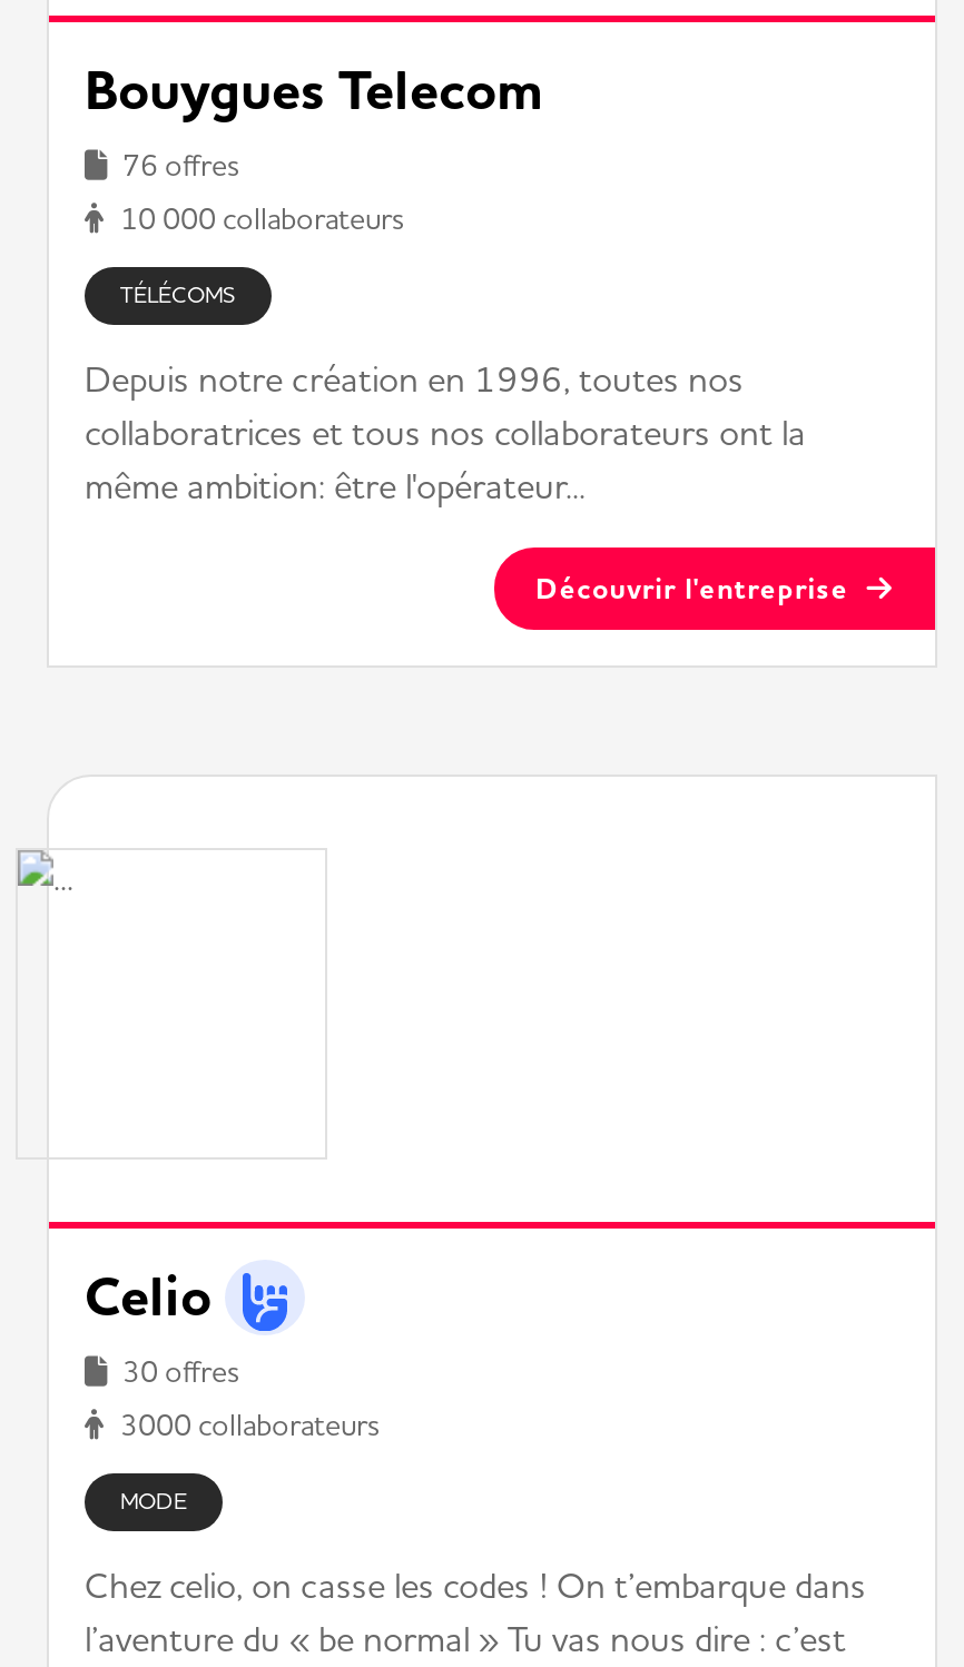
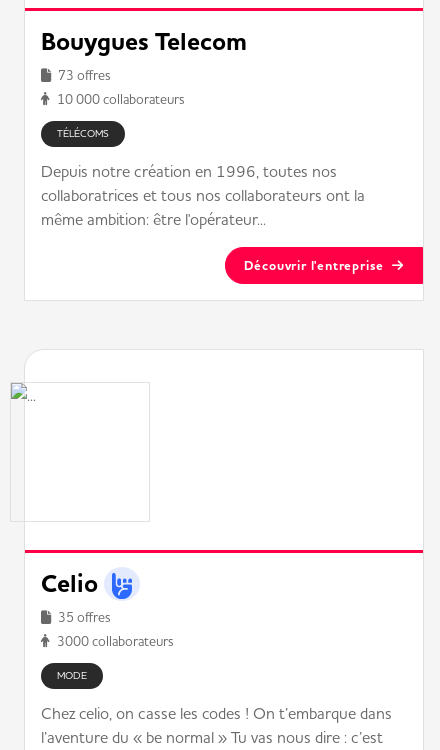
- 76 offres
+ 73 offres

- 30 offres
+ 35 offres
